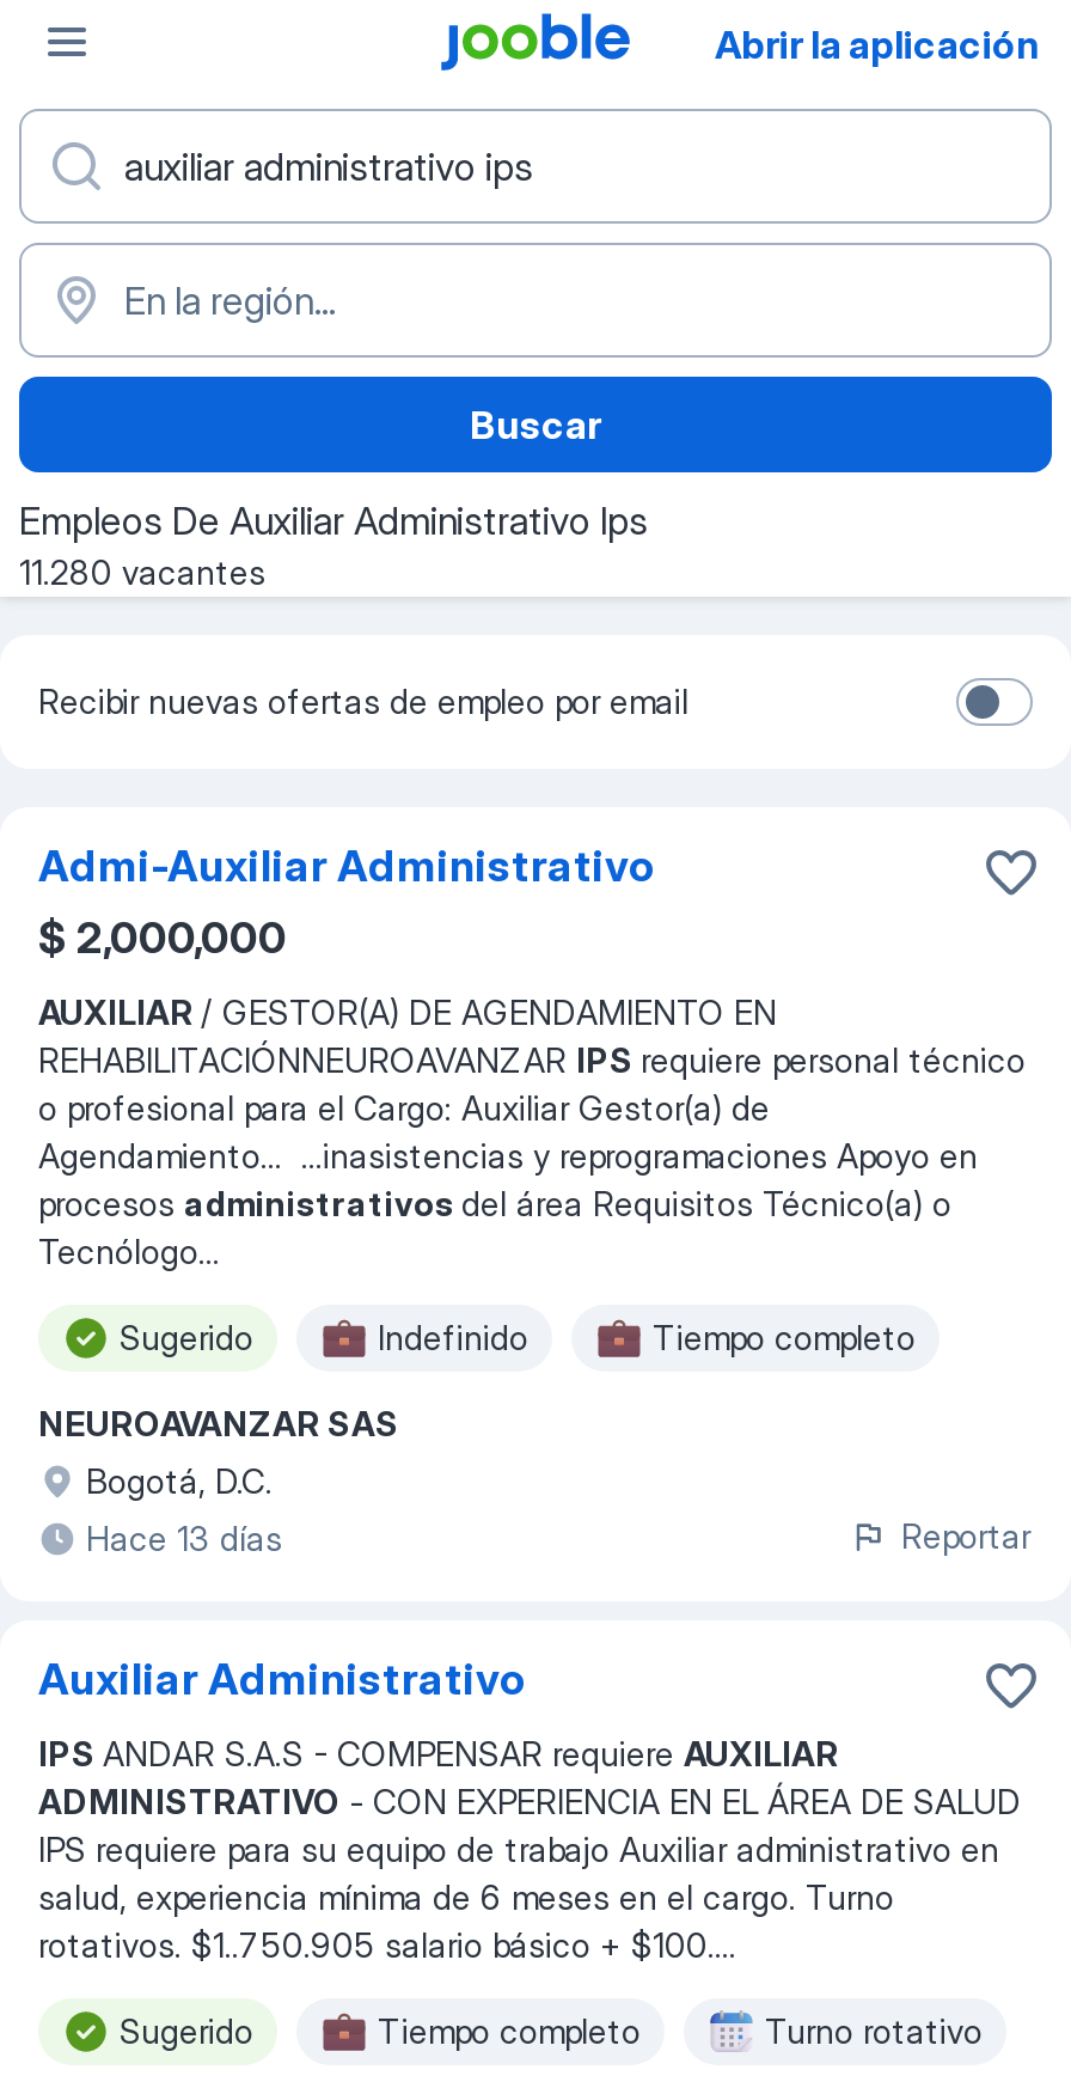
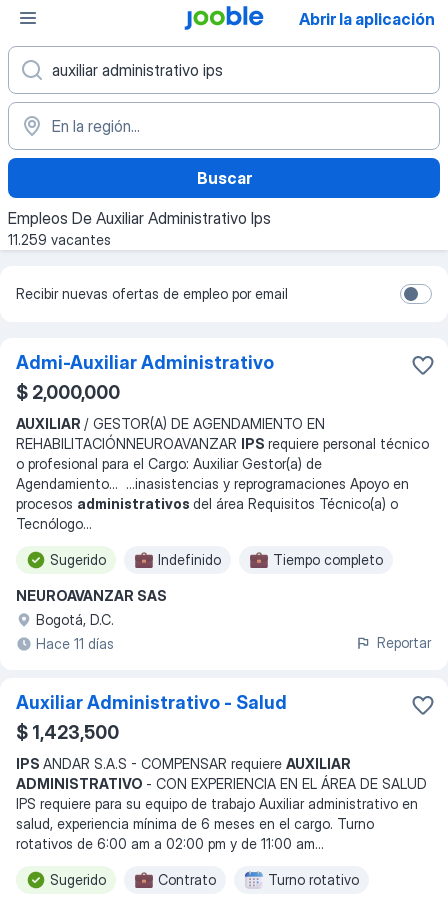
- 11.280 vacantes
+ 11.259 vacantes

- Hace 13 días
+ Hace 11 días

- Auxiliar Administrativo
+ Auxiliar Administrativo - Salud
+ $ 1,423,500

- rotativos. $1..750.905 salario básico + $100....
+ rotativos de 6:00 am a 02:00 pm y de 11:00 am...

- Tiempo completo
+ Contrato
